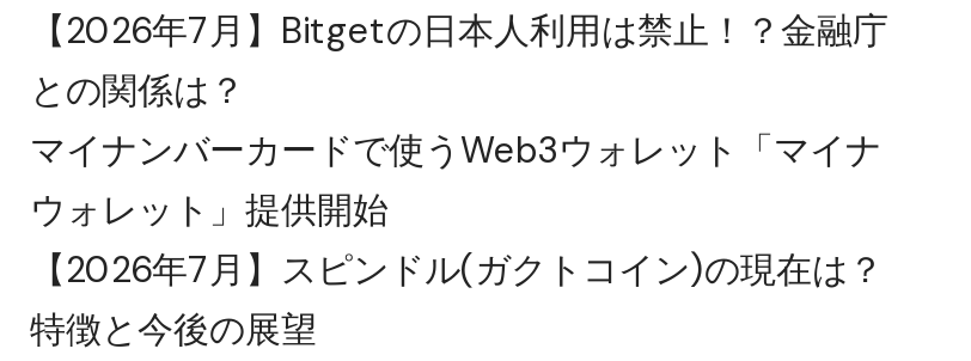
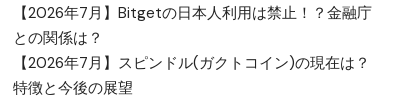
- マイナンバーカードで使うWeb3ウォレット「マイナ
- ウォレット」提供開始
